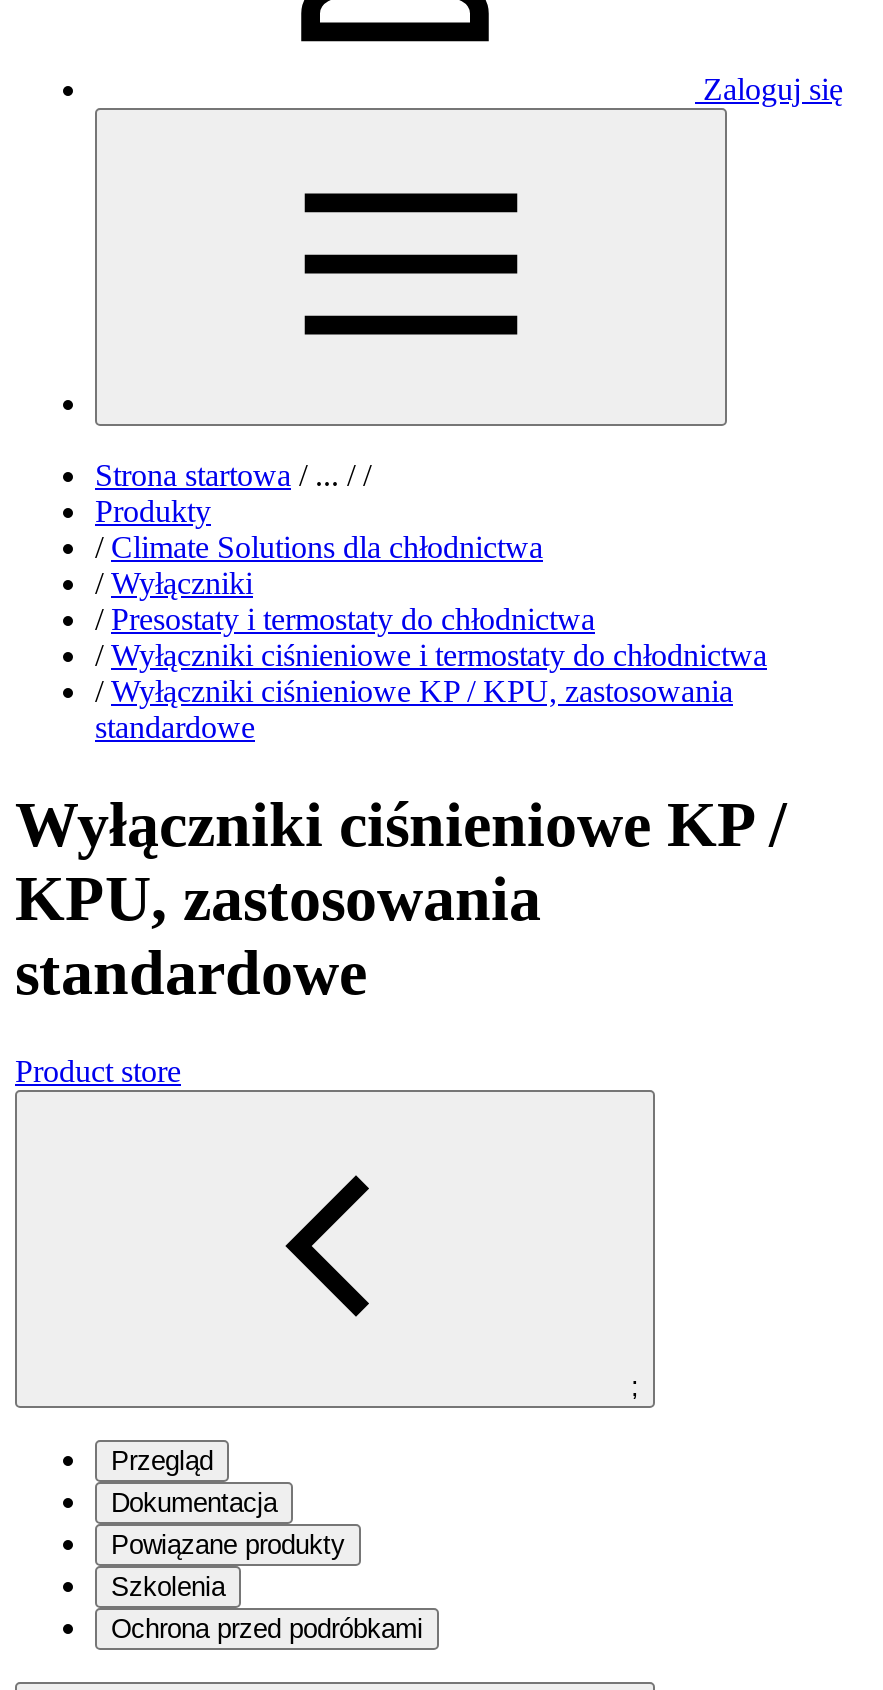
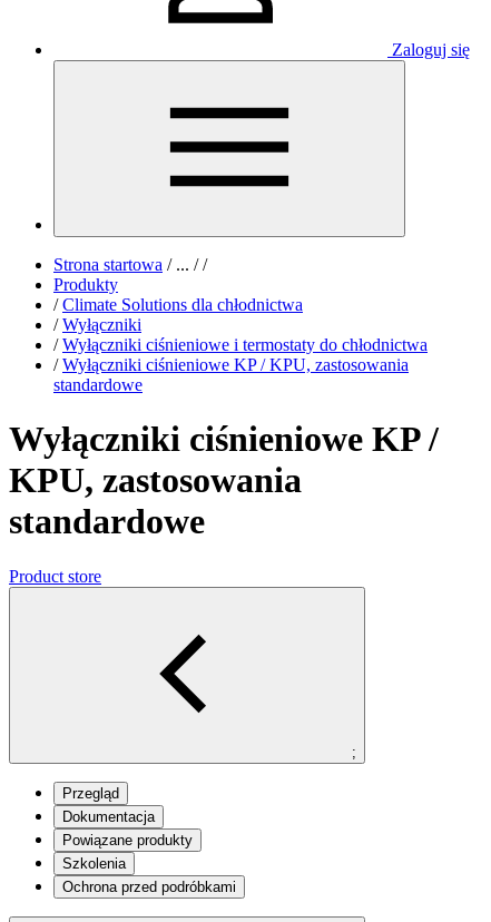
- / Presostaty i termostaty do chłodnictwa
